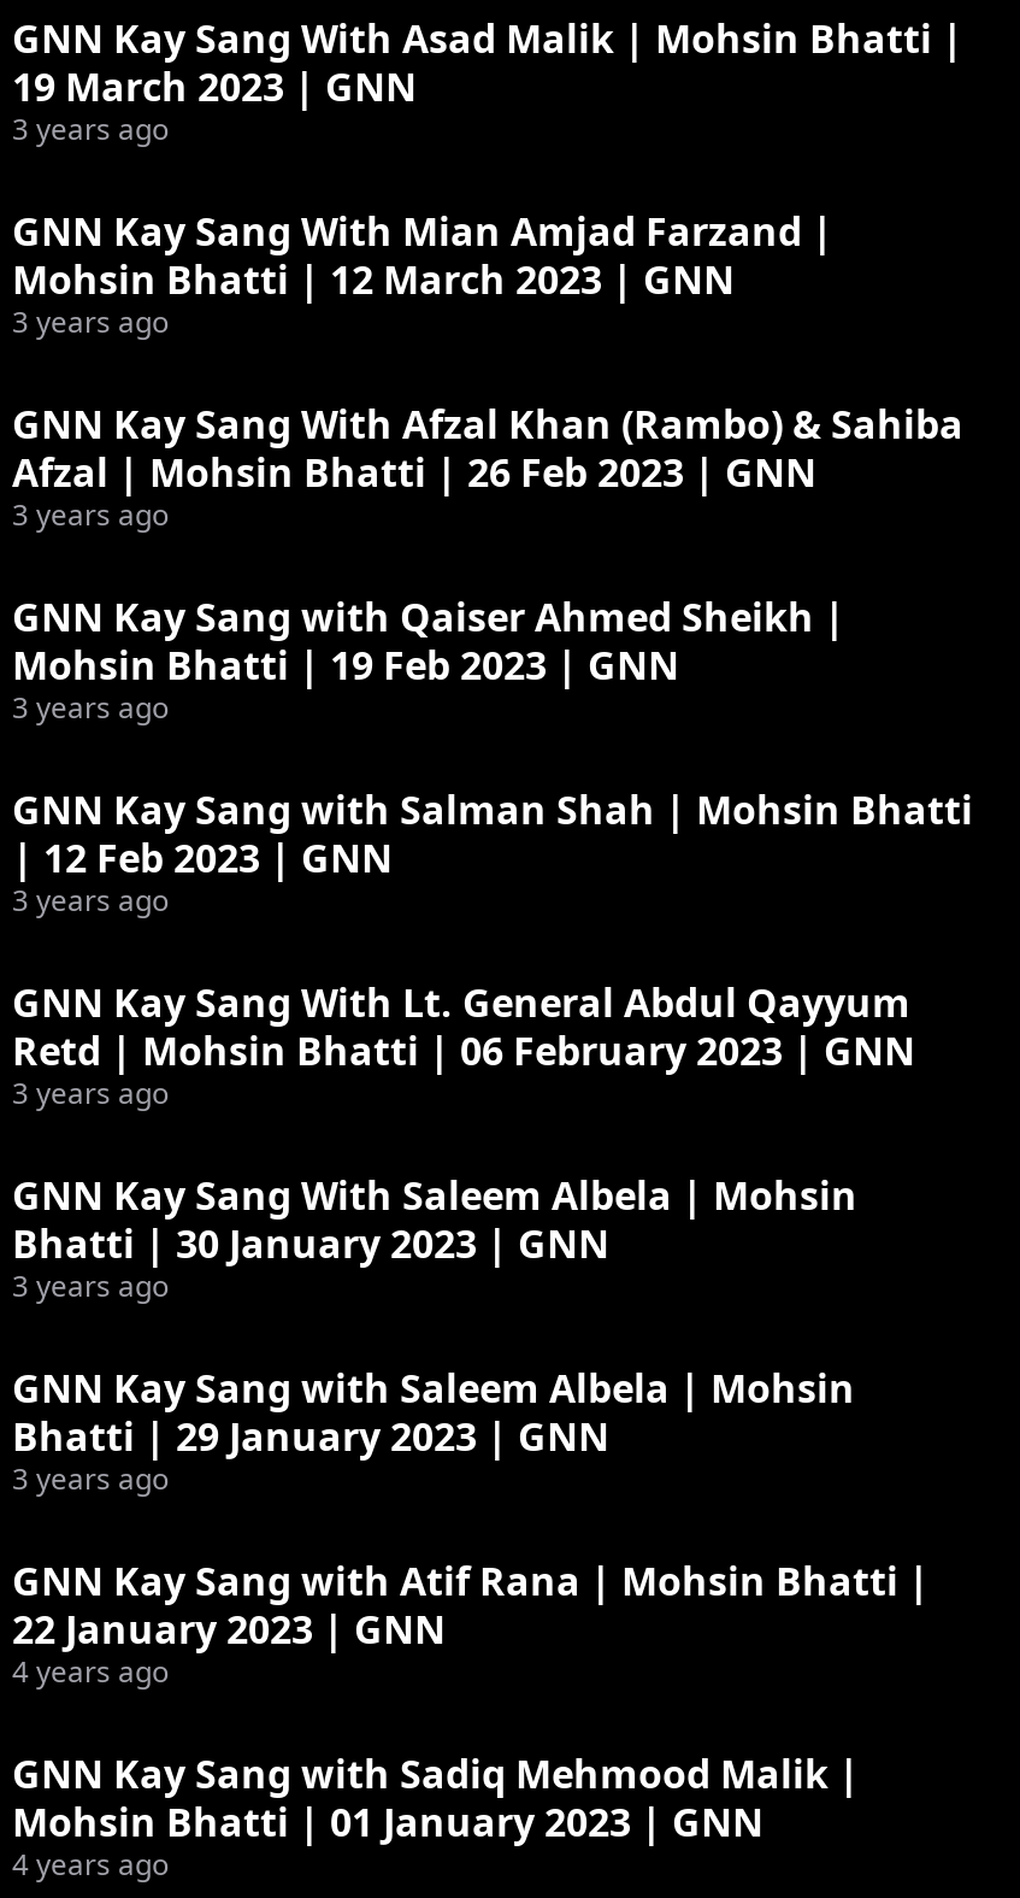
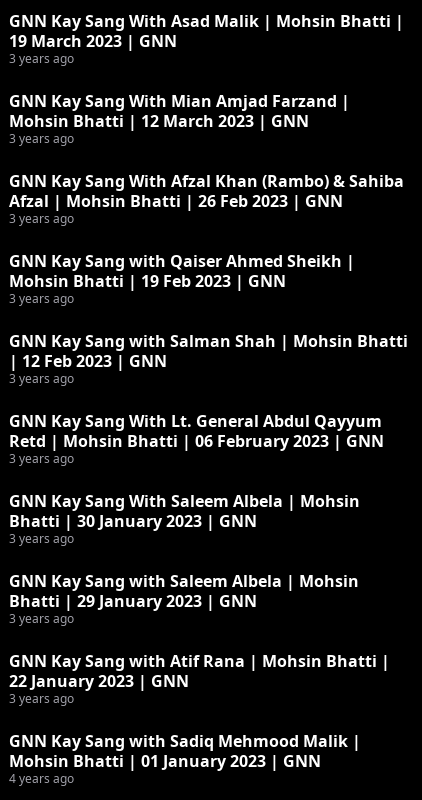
- 4 years ago
+ 3 years ago
